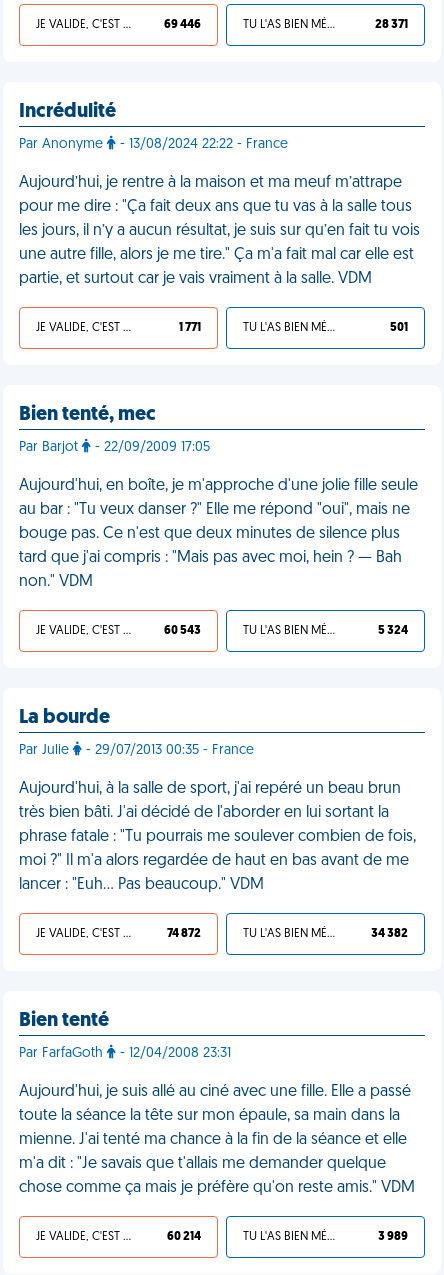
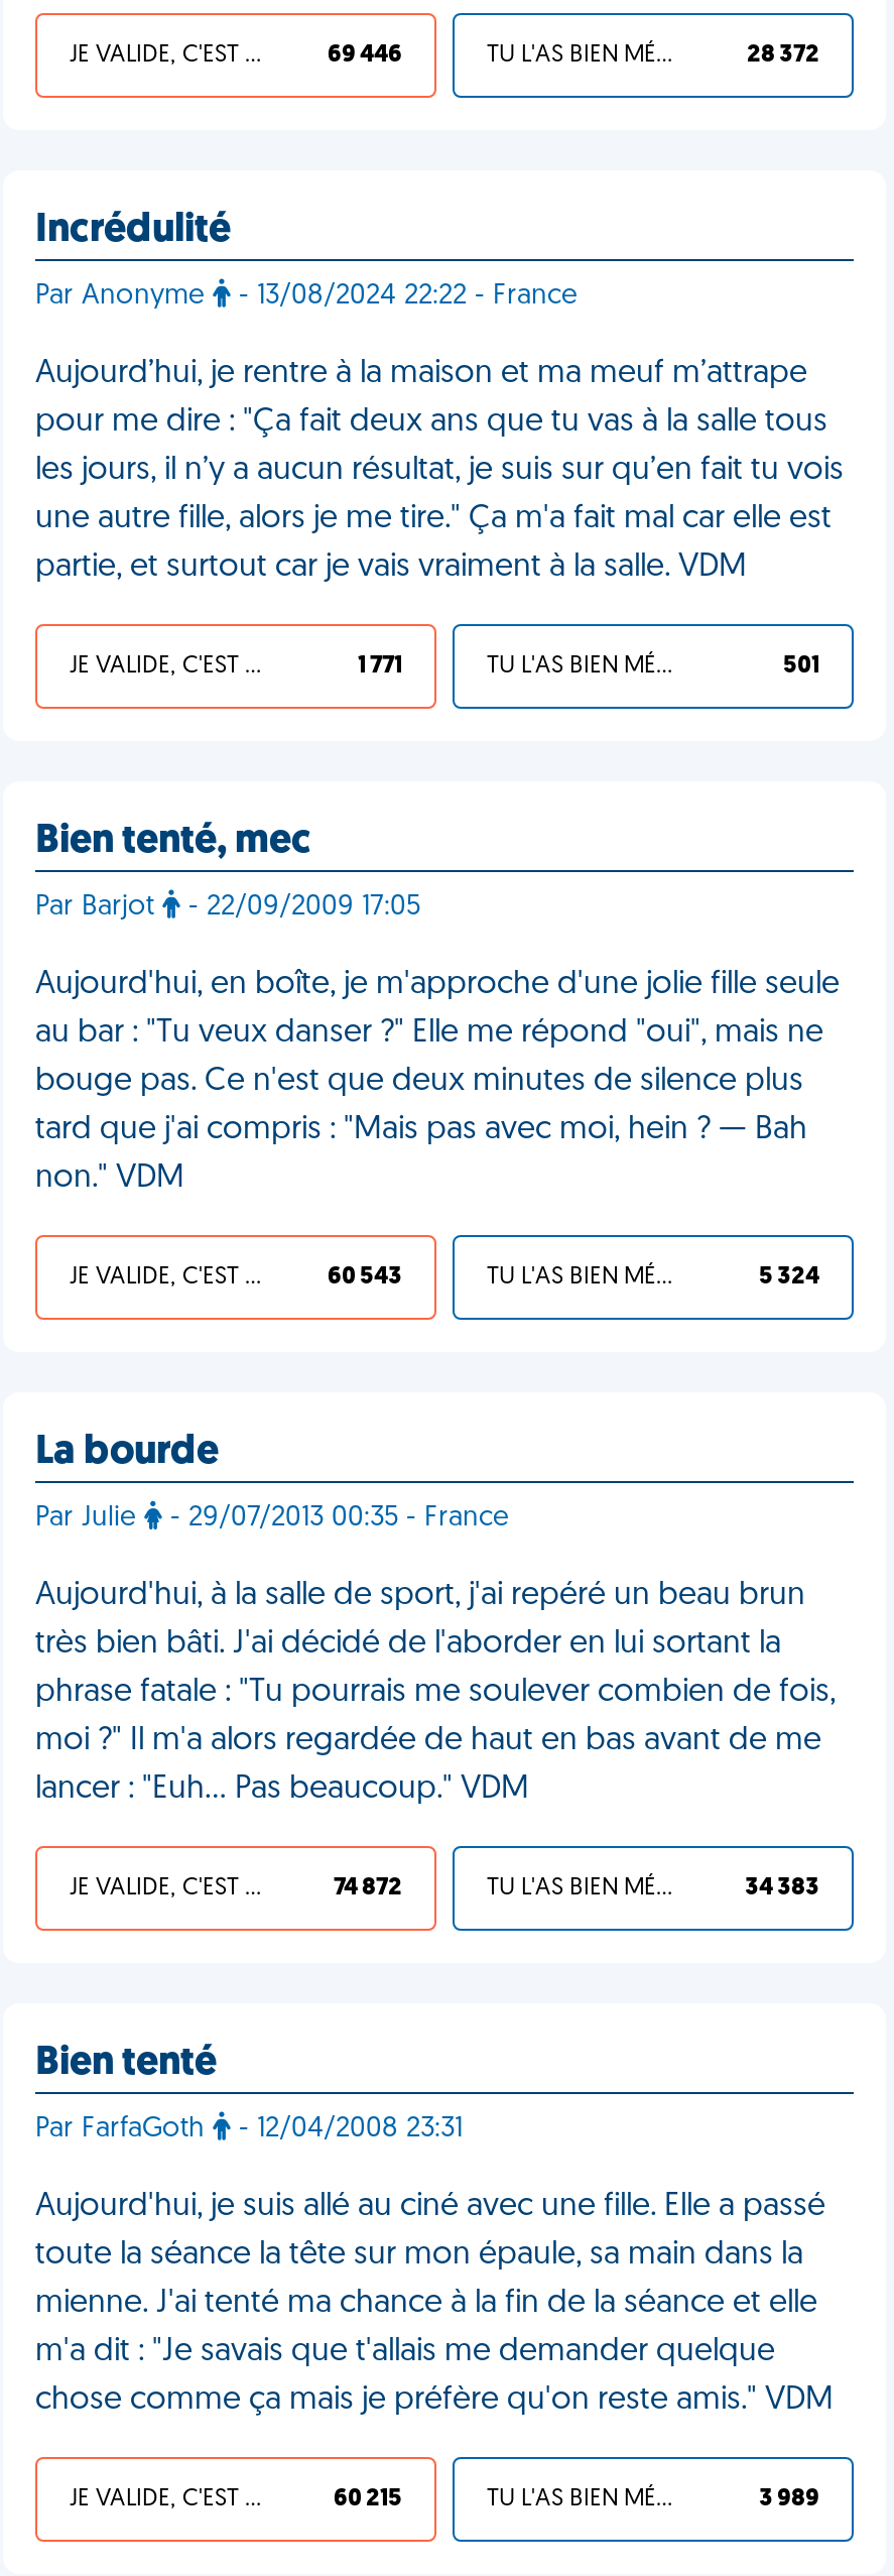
- 28 371
+ 28 372

- 34 382
+ 34 383

- 60 214
+ 60 215
